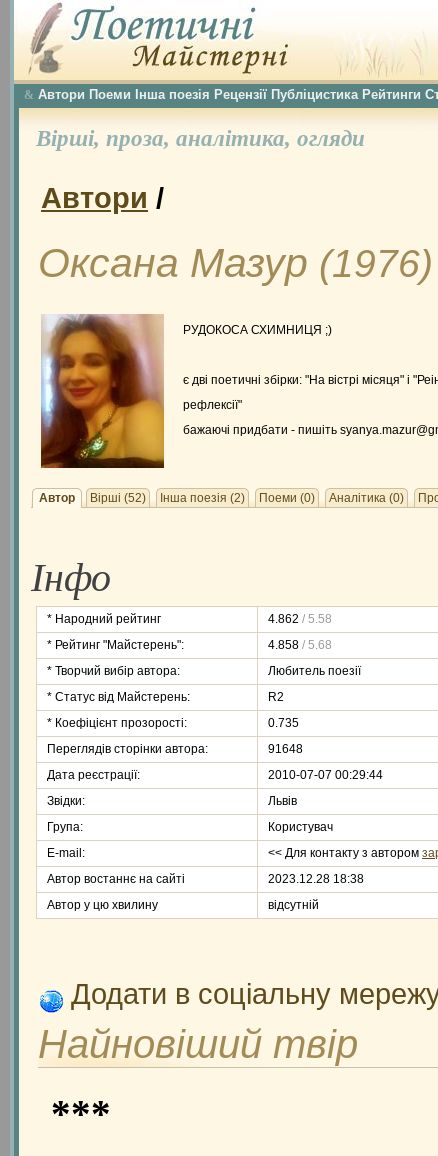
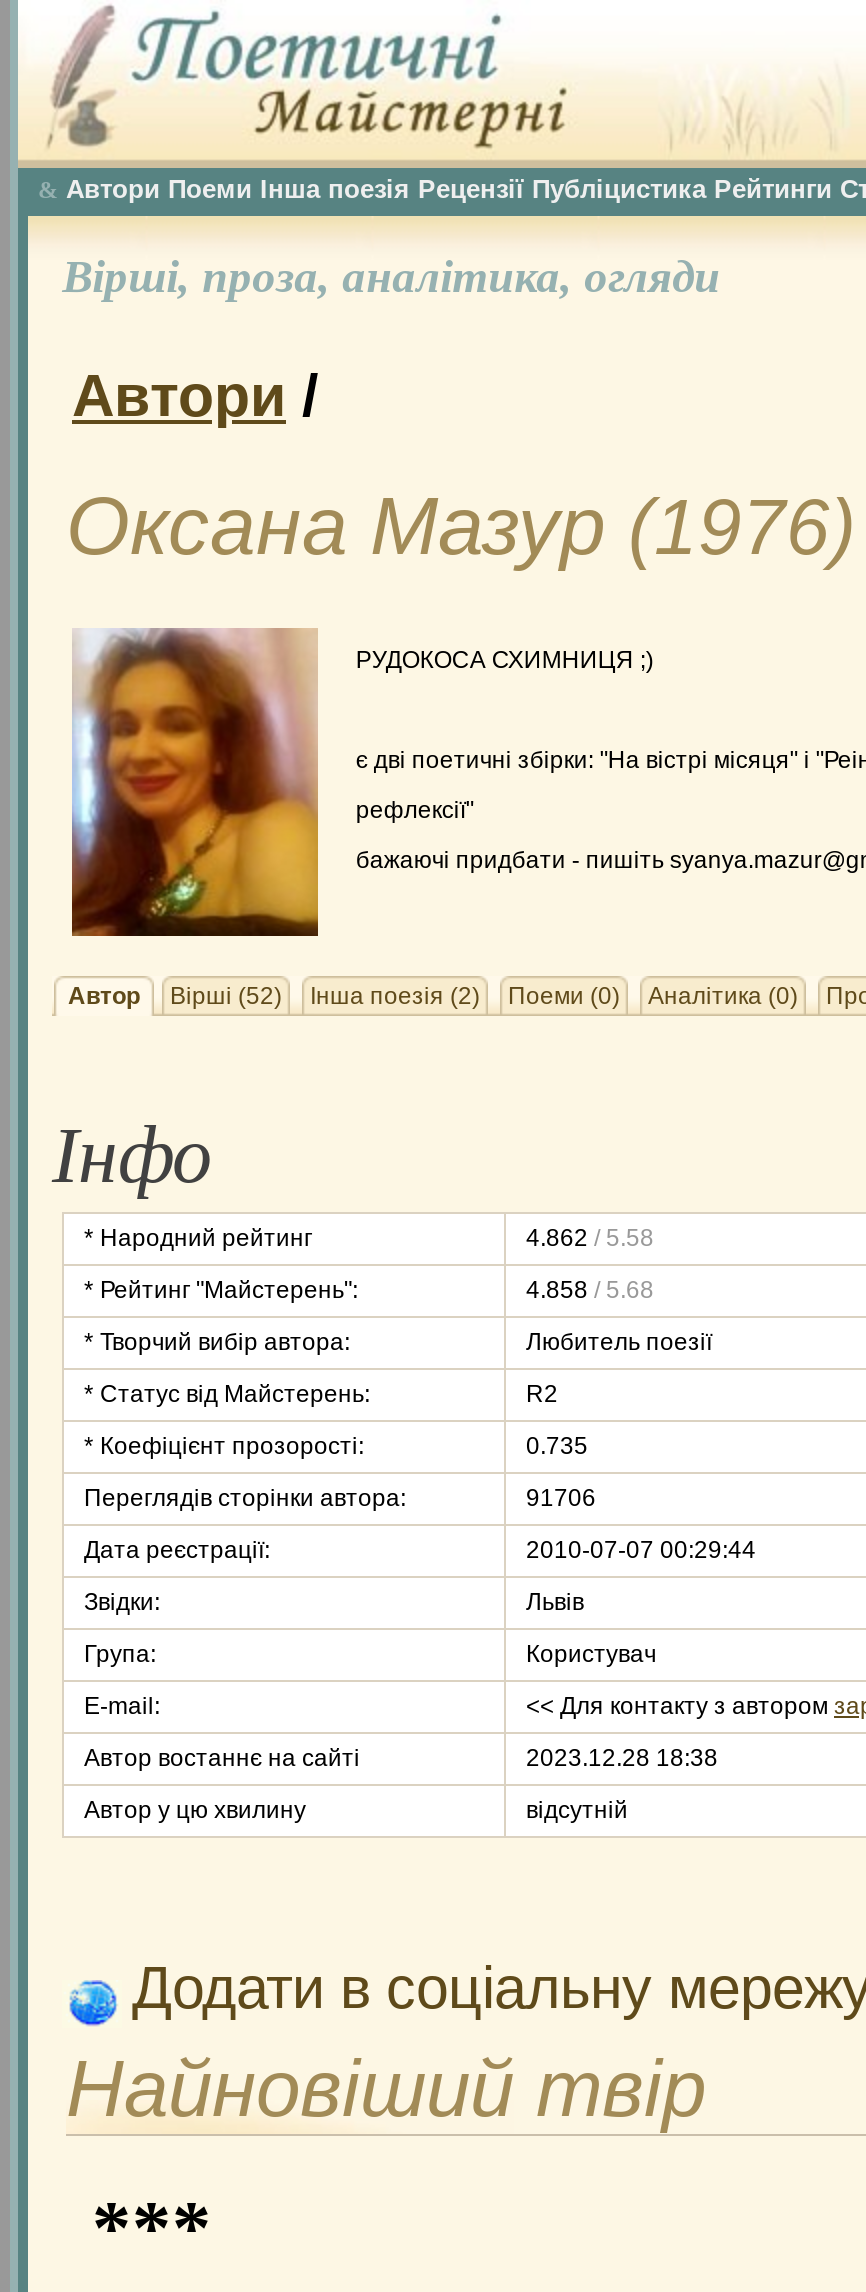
- 91648
+ 91706
